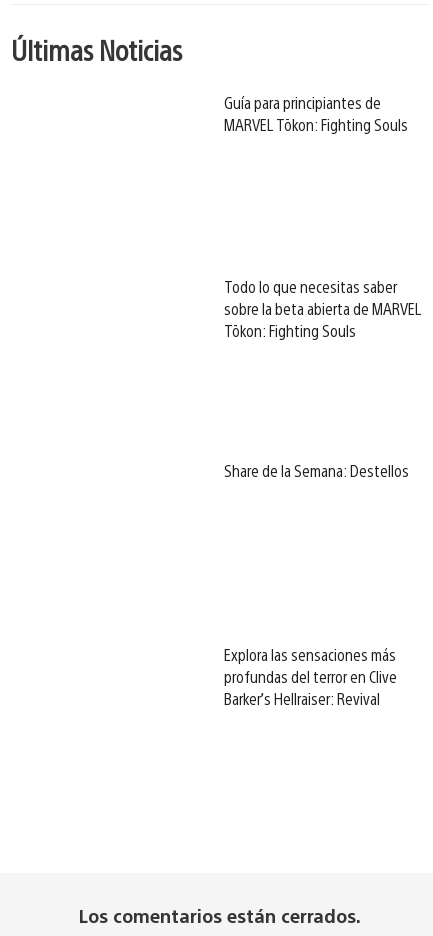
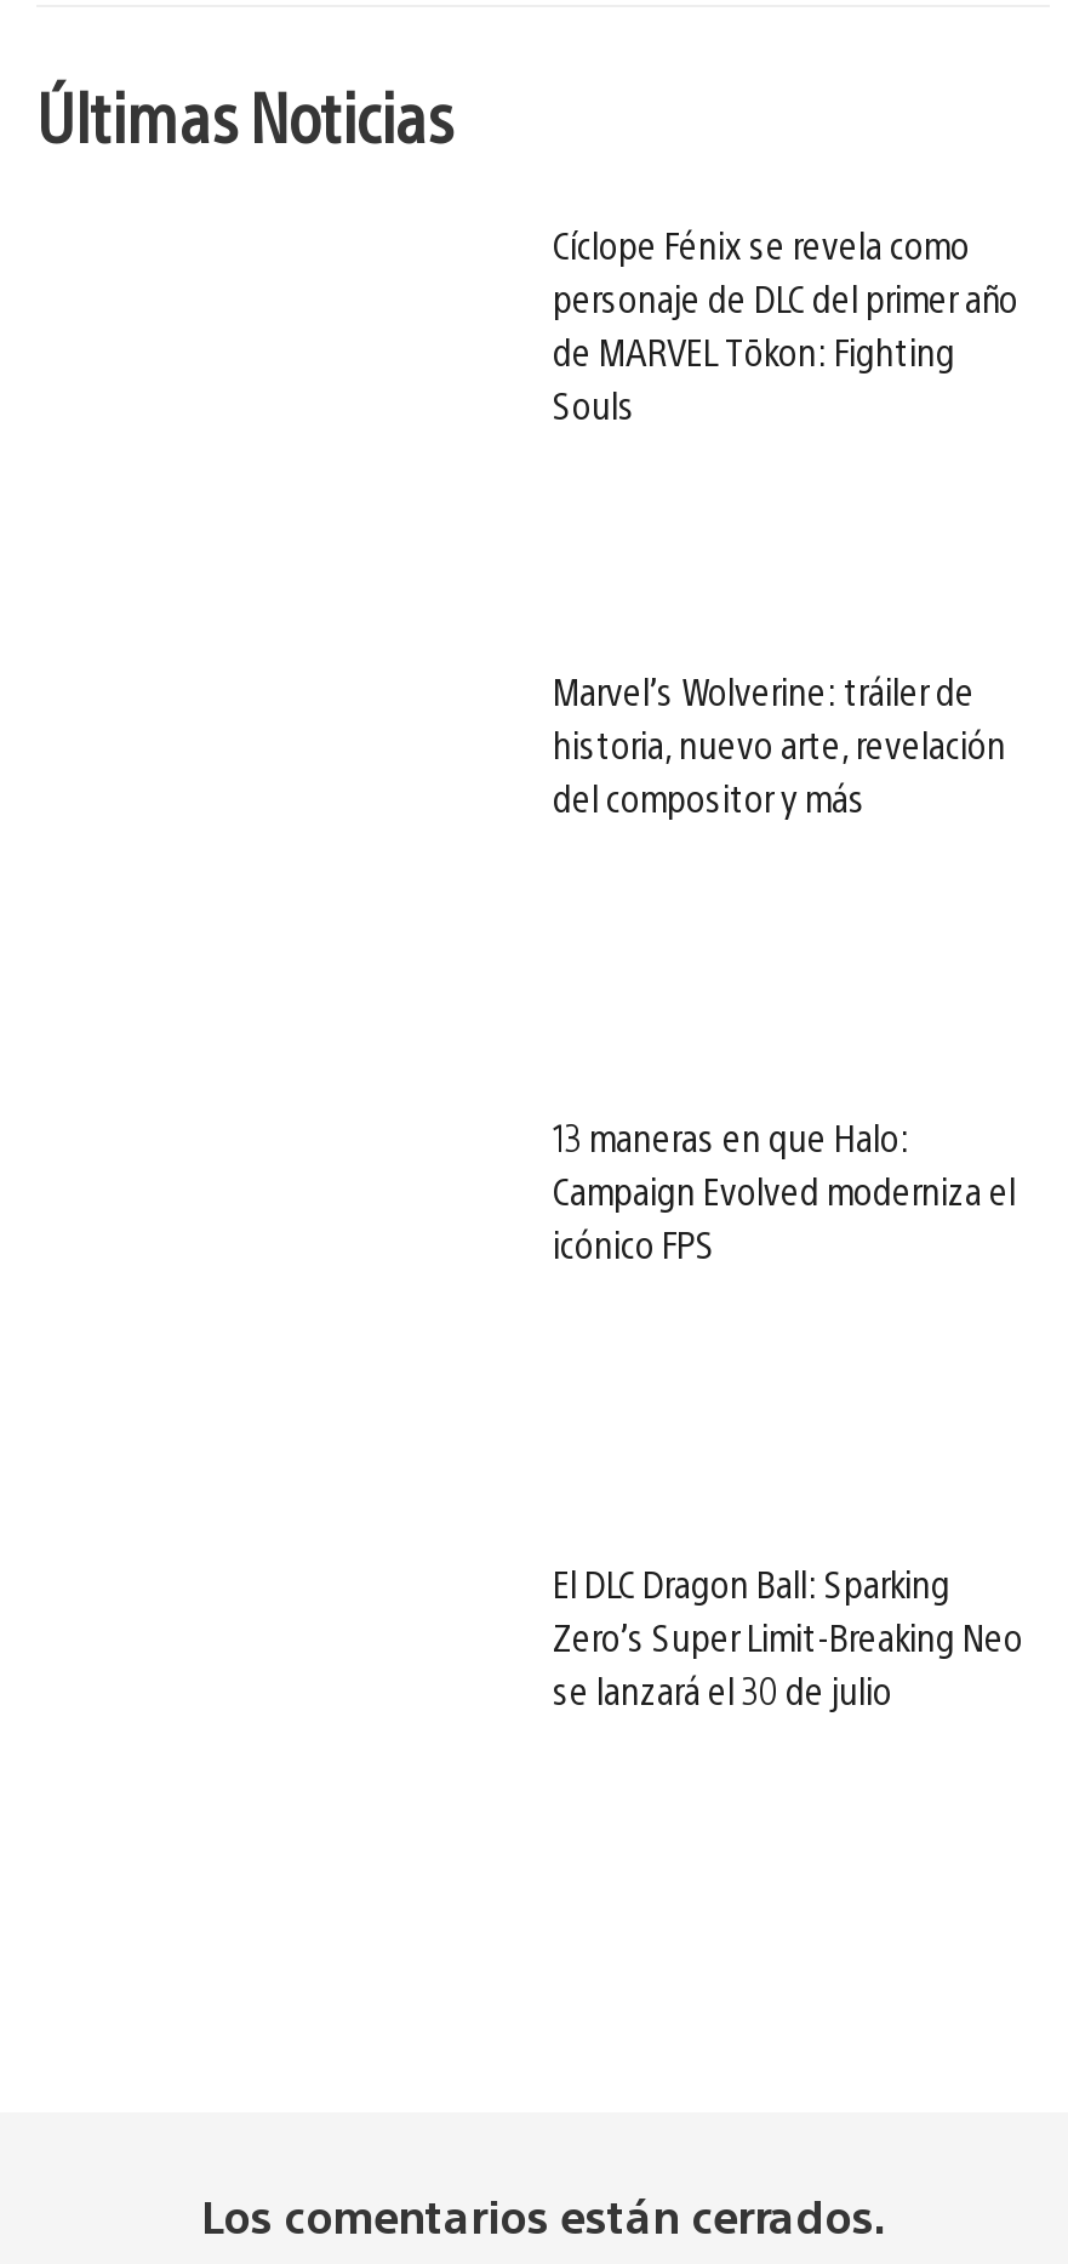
- Guía para principiantes de
- MARVEL Tōkon: Fighting Souls
+ Cíclope Fénix se revela como
+ personaje de DLC del primer año
+ de MARVEL Tōkon: Fighting
+ Souls

- Todo lo que necesitas saber
- sobre la beta abierta de MARVEL
- Tōkon: Fighting Souls
+ Marvel’s Wolverine: tráiler de
+ historia, nuevo arte, revelación
+ del compositor y más

- Share de la Semana: Destellos
+ 13 maneras en que Halo:
+ Campaign Evolved moderniza el
+ icónico FPS

- Explora las sensaciones más
- profundas del terror en Clive
- Barker’s Hellraiser: Revival
+ El DLC Dragon Ball: Sparking
+ Zero’s Super Limit-Breaking Neo
+ se lanzará el 30 de julio
